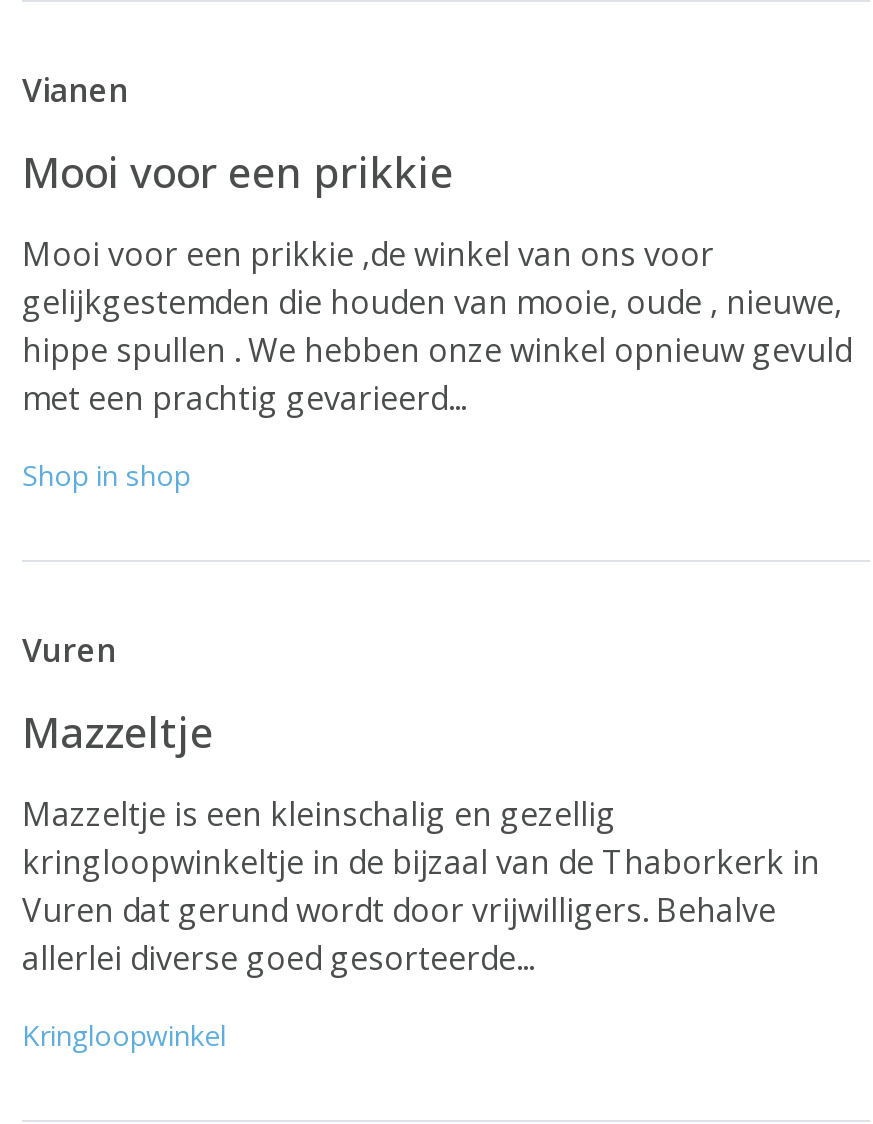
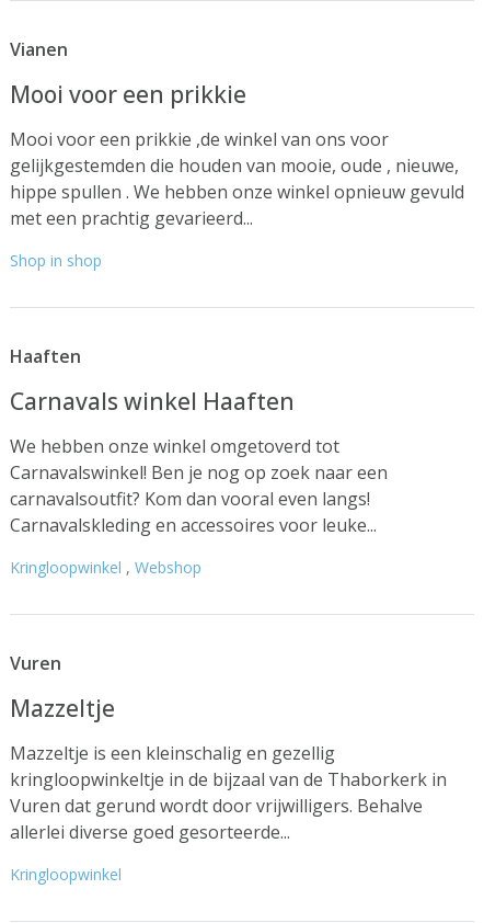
+ Haaften
+ Carnavals winkel Haaften
+ We hebben onze winkel omgetoverd tot
+ Carnavalswinkel! Ben je nog op zoek naar een
+ carnavalsoutfit? Kom dan vooral even langs!
+ Carnavalskleding en accessoires voor leuke...
+ Kringloopwinkel, Webshop
